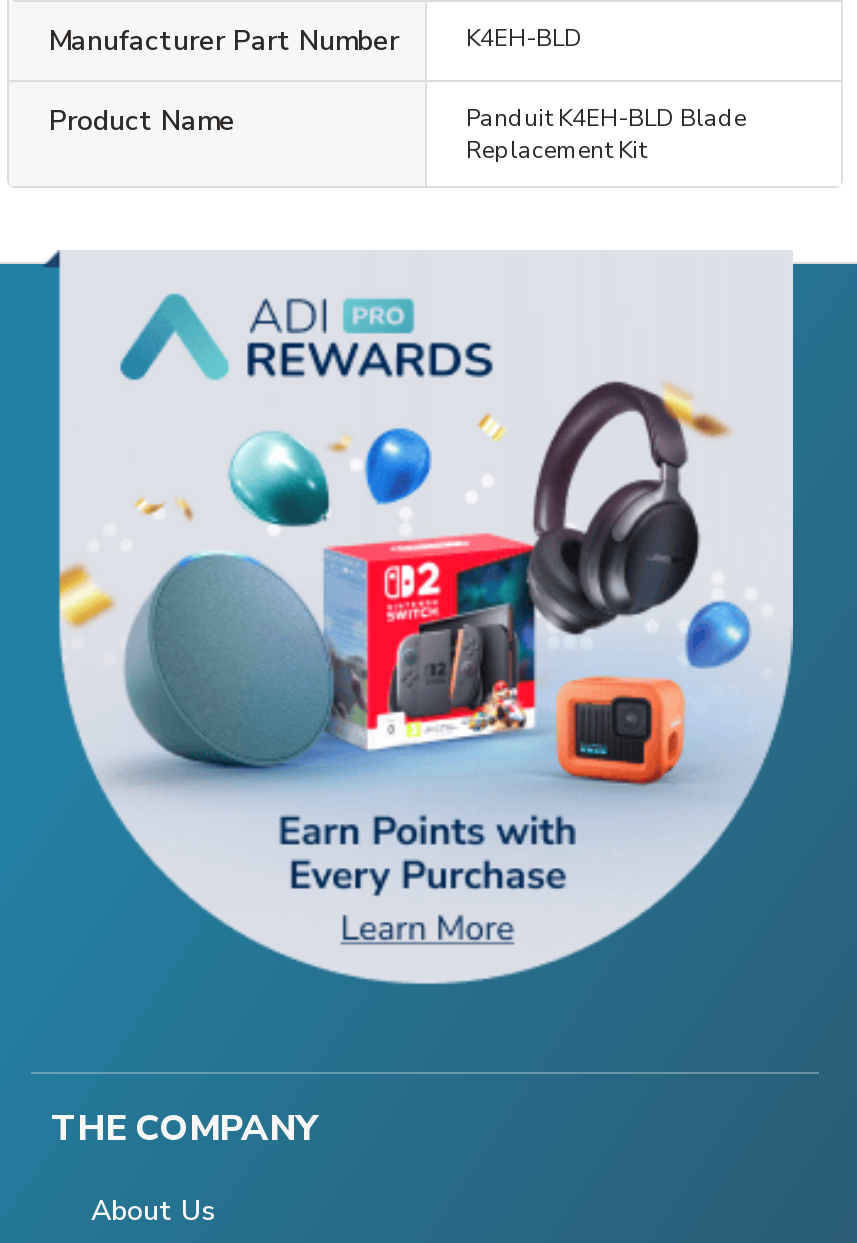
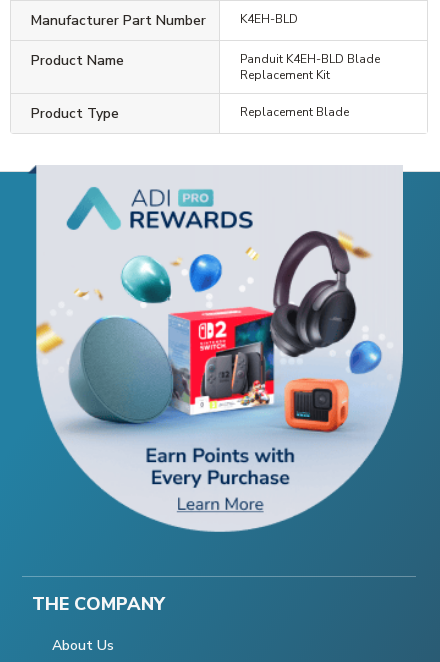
+ Product Type
+ Replacement Blade
